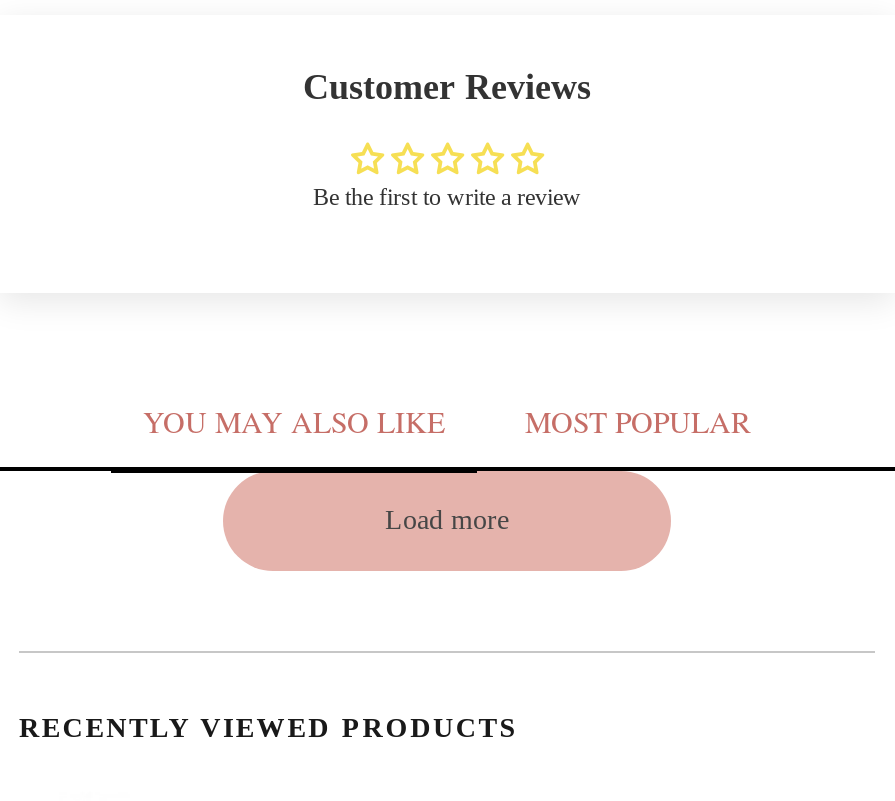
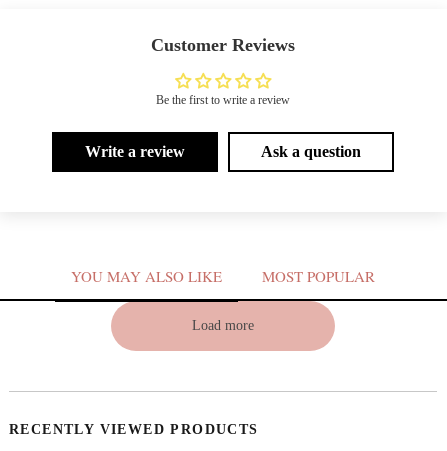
+ Write a review
+ Ask a question
